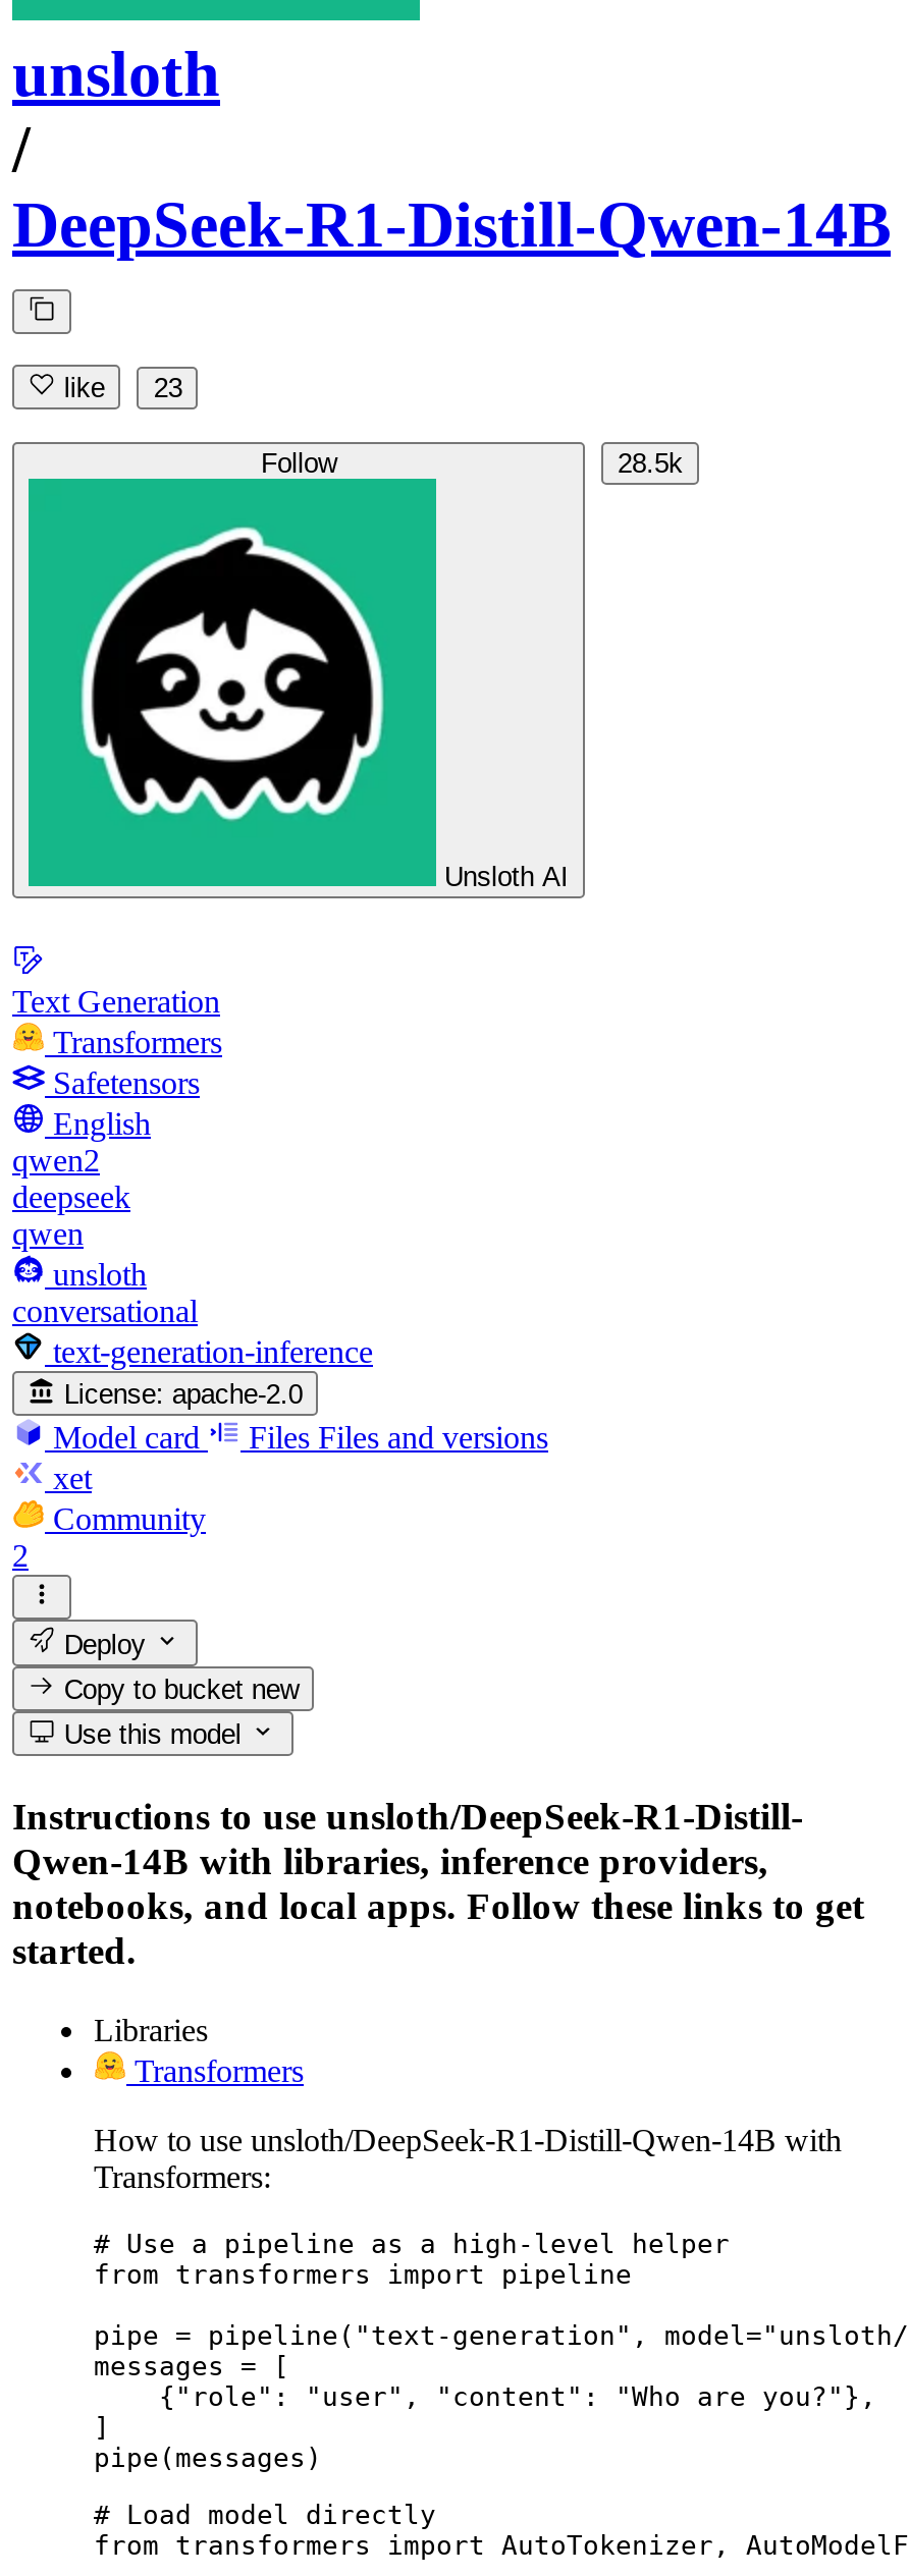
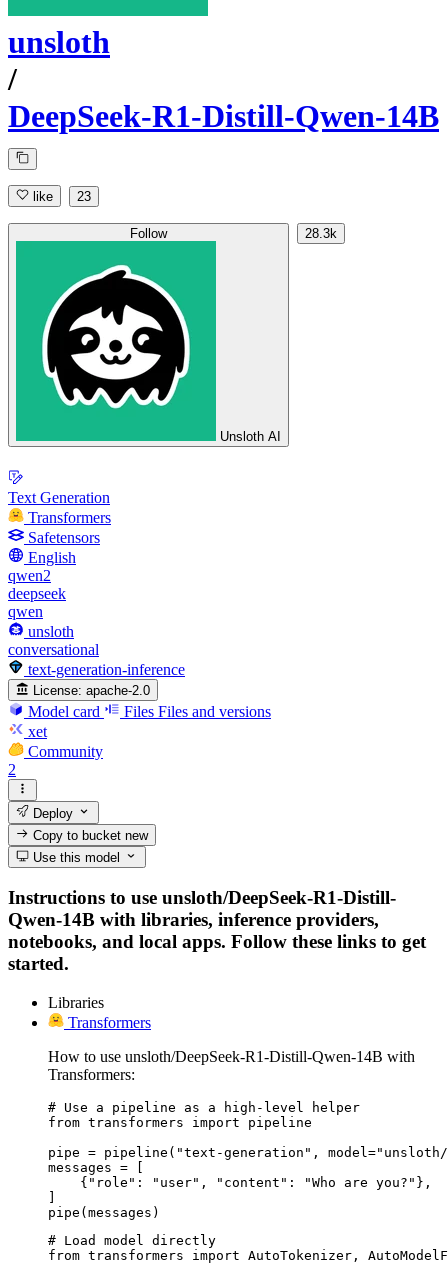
- 28.5k
+ 28.3k
